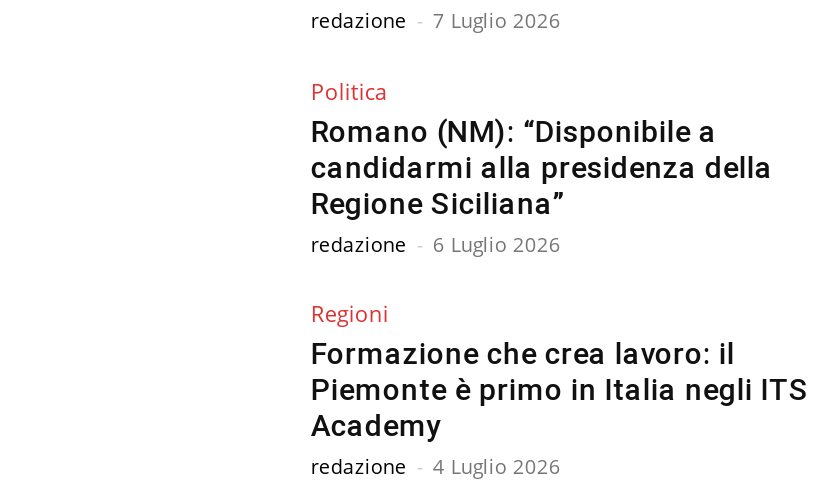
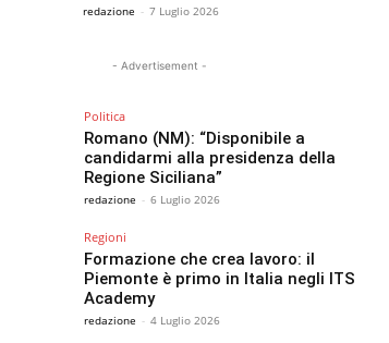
+ - Advertisement -
